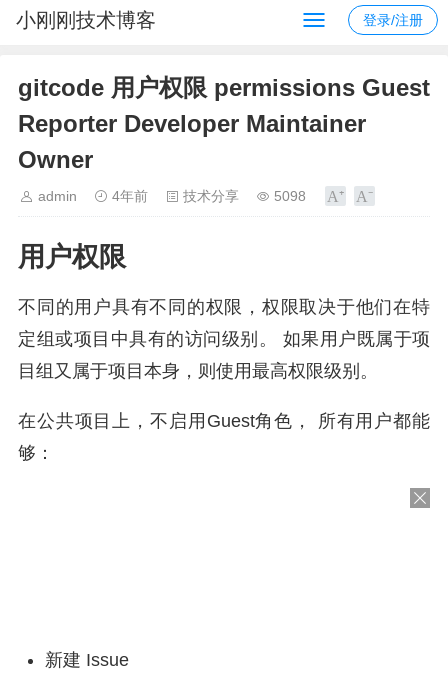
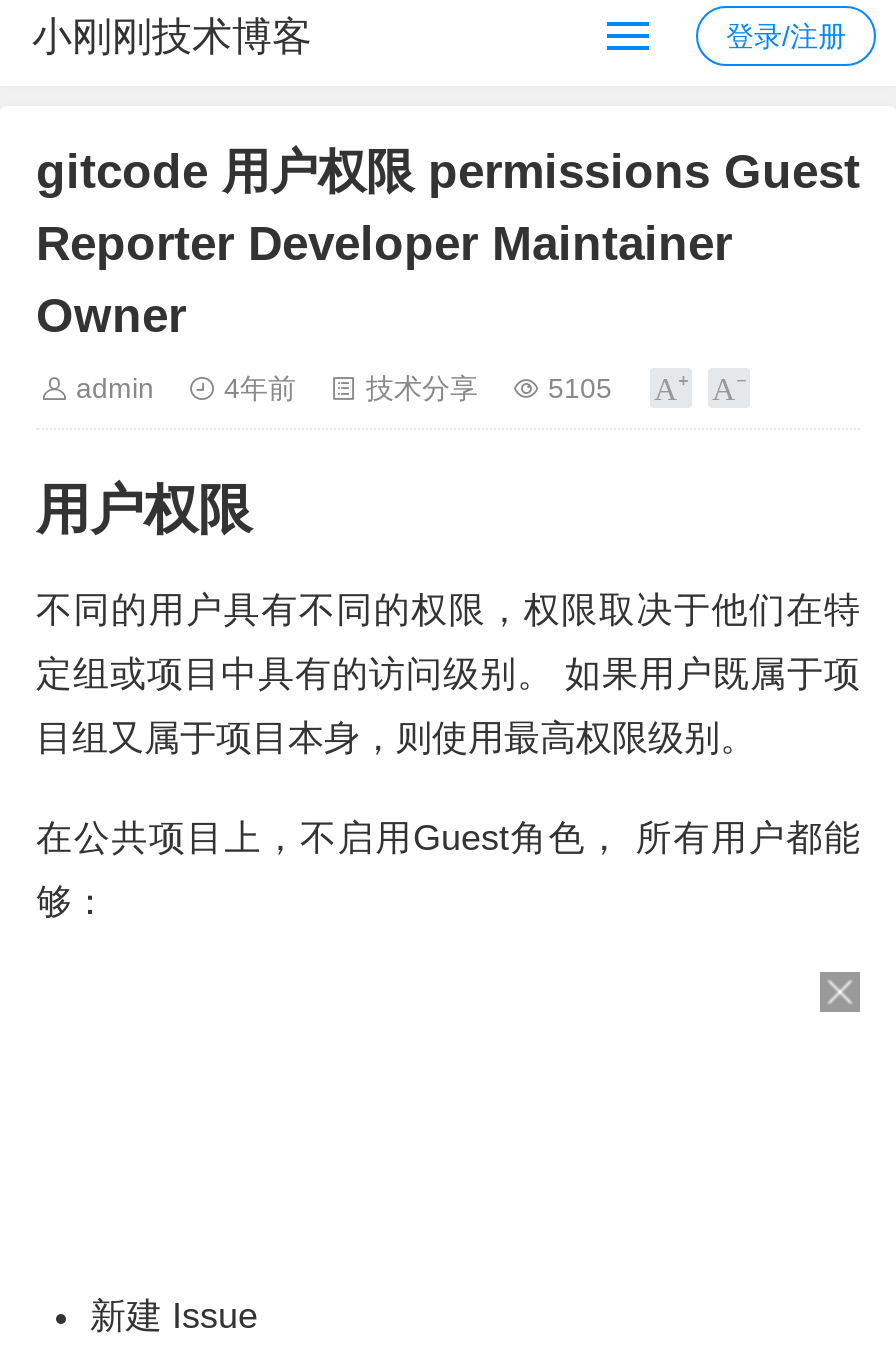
- 5098
+ 5105
